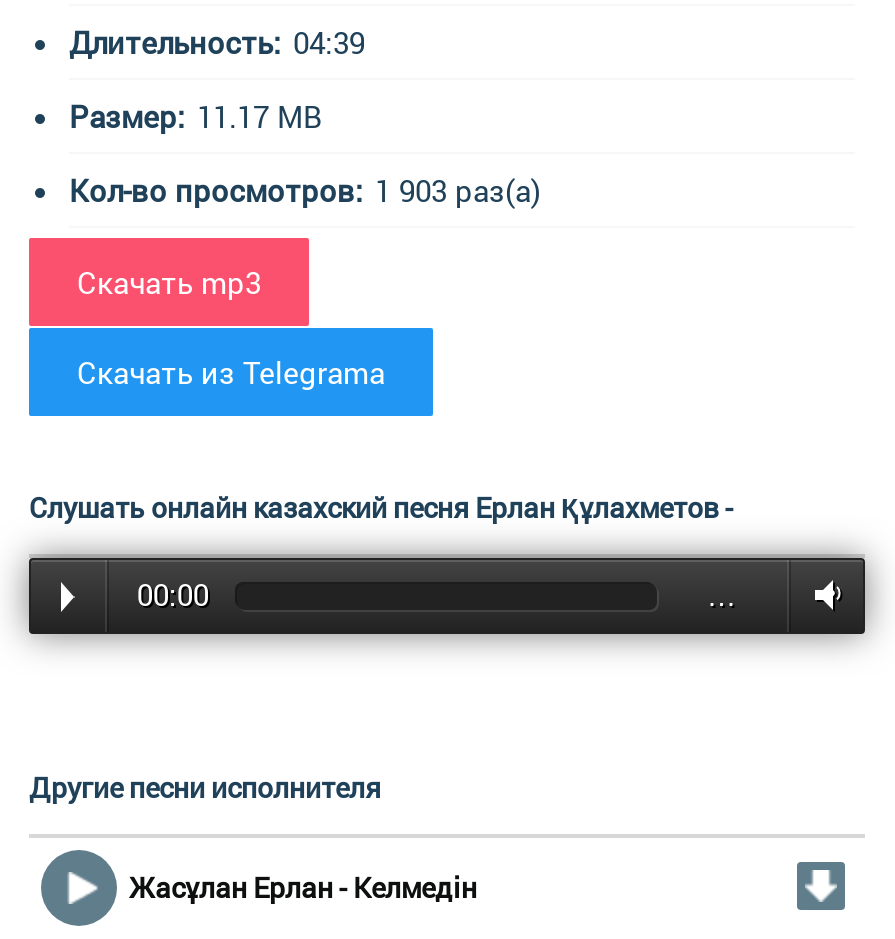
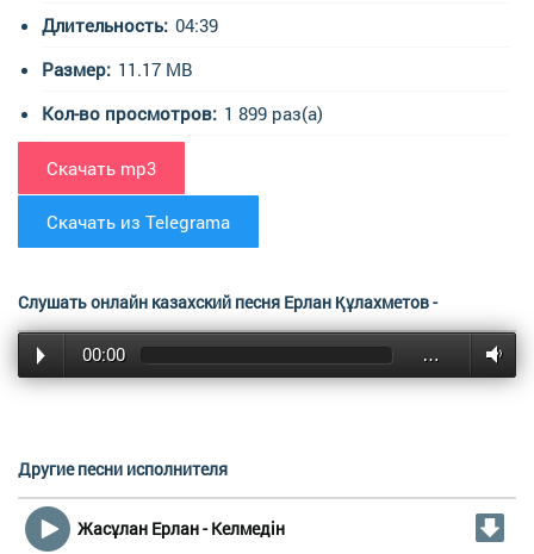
- Кол-во просмотров: 1 903 раз(а)
+ Кол-во просмотров: 1 899 раз(а)
